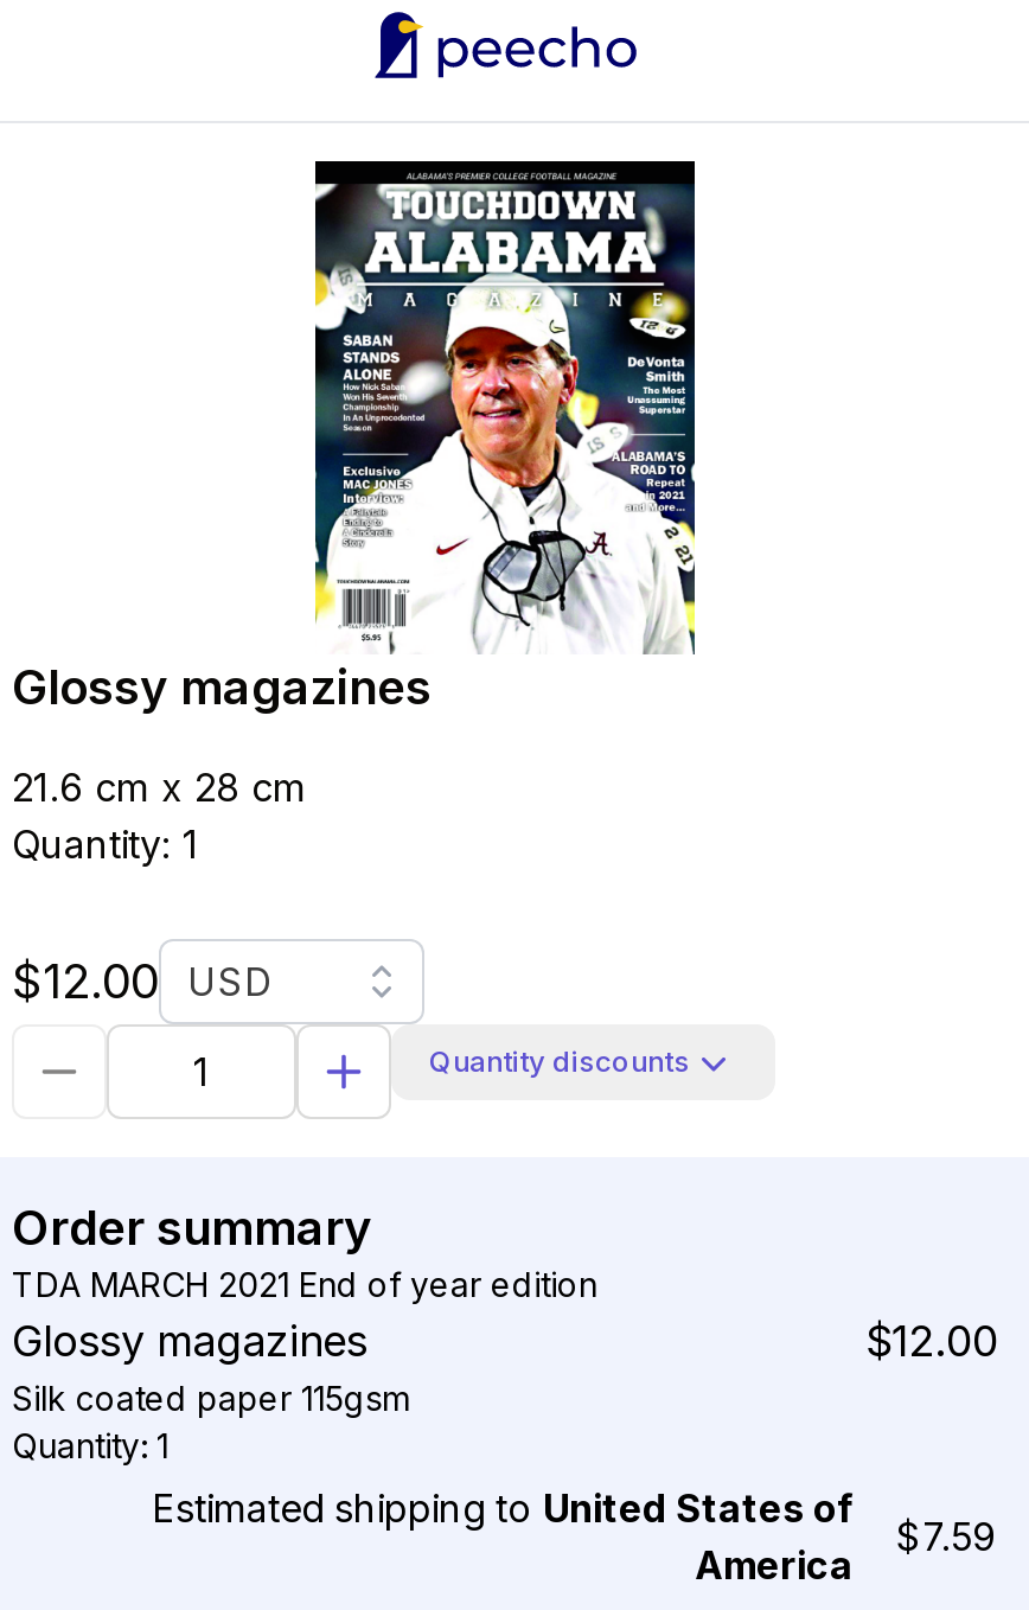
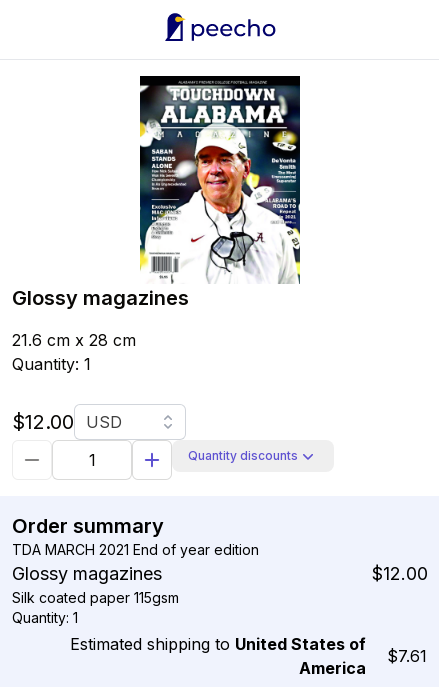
- $7.59
+ $7.61
